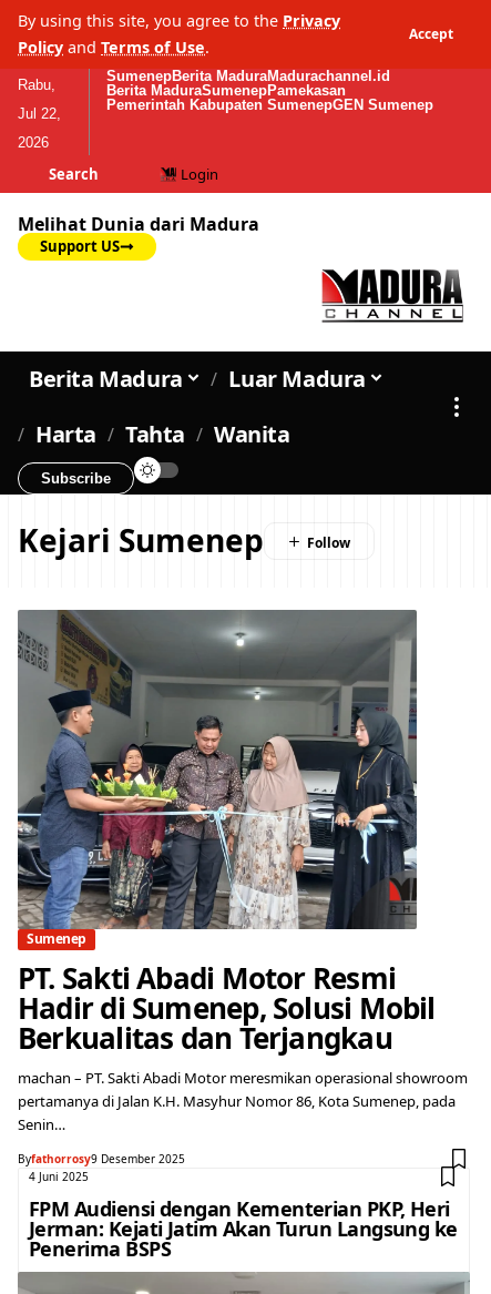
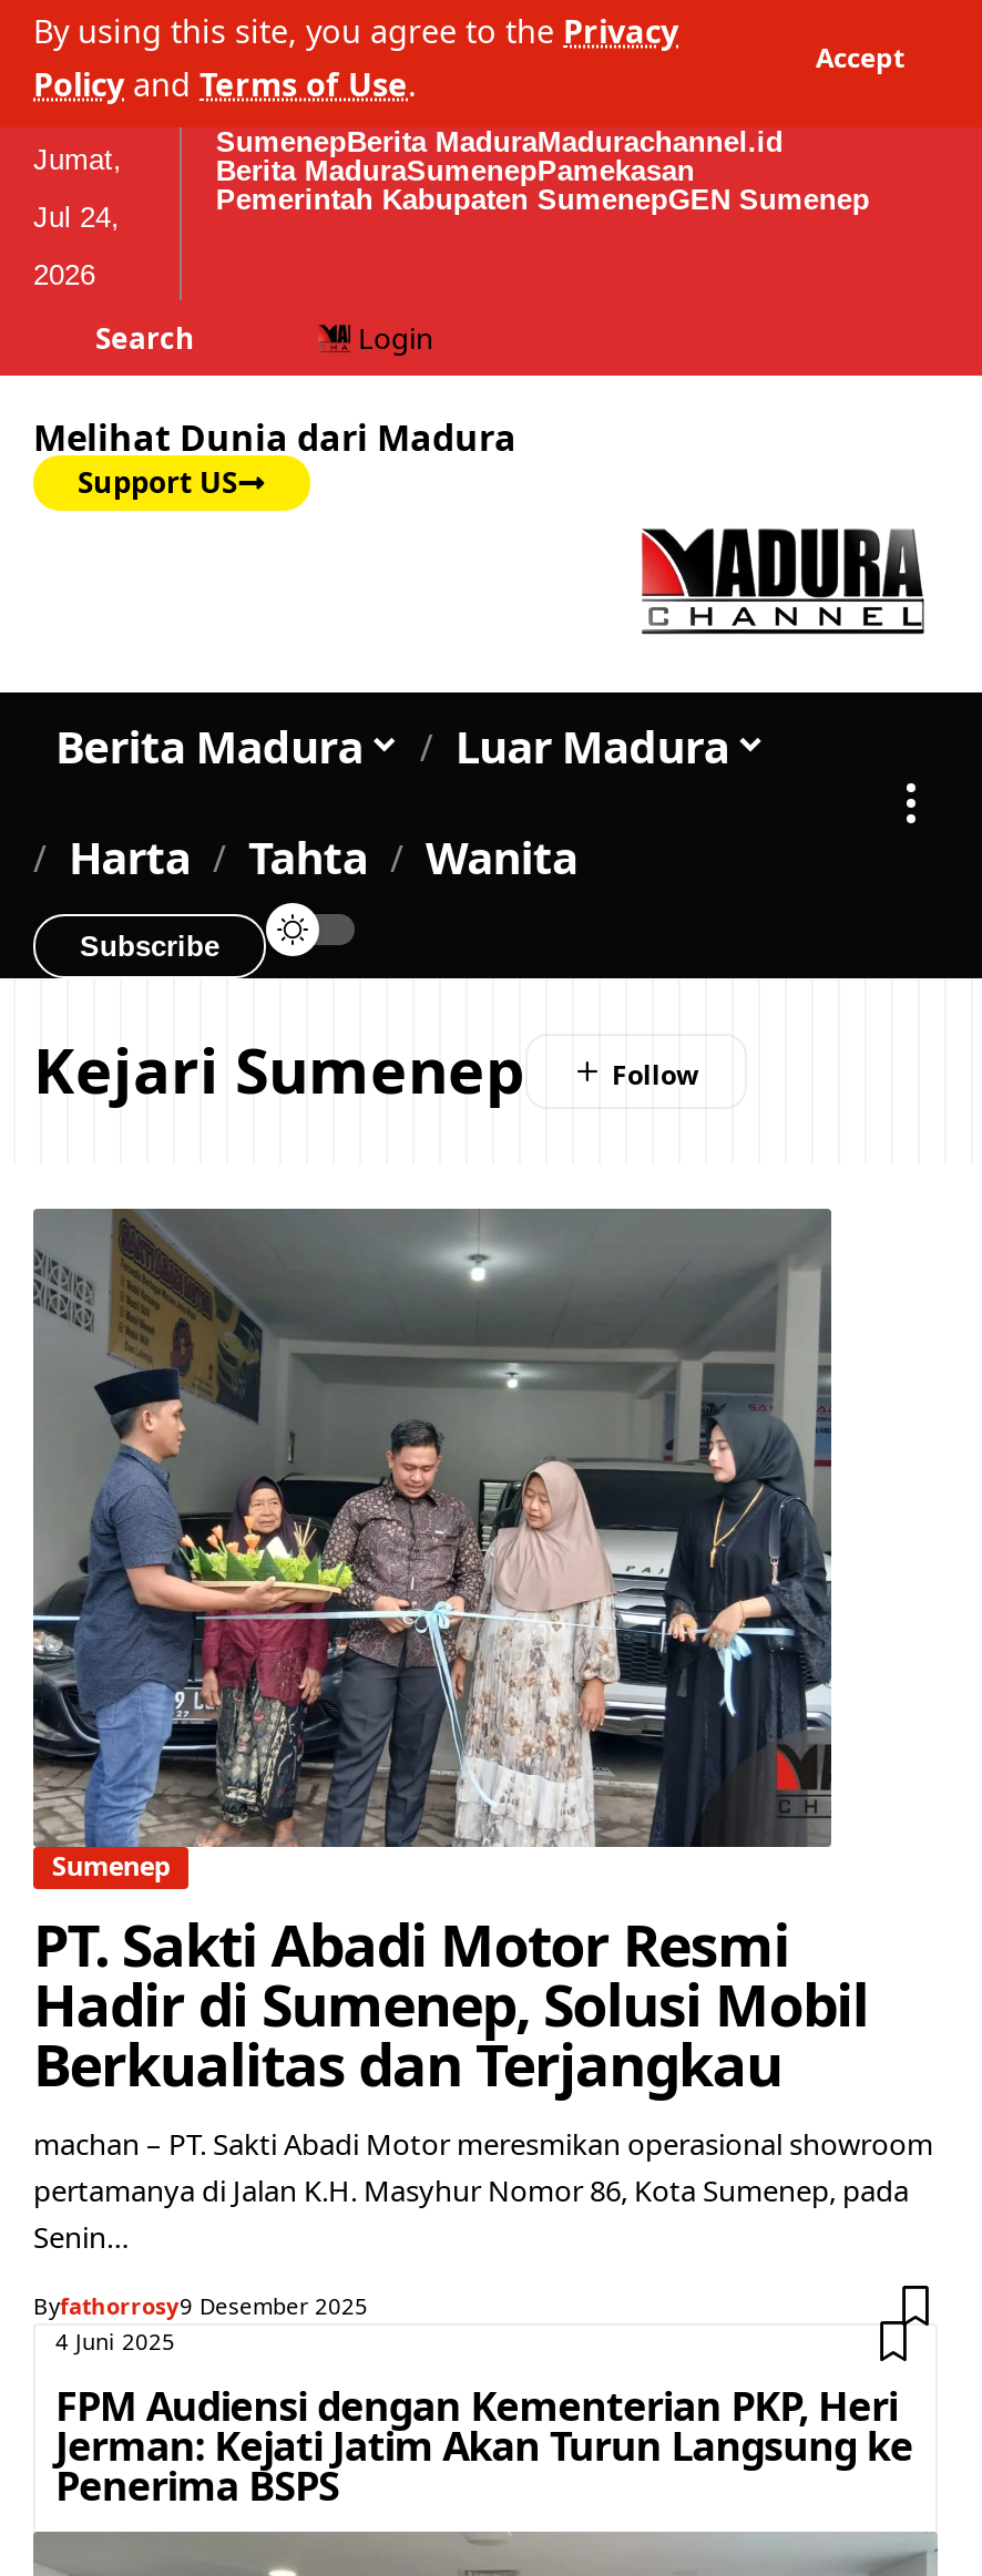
- Rabu,
+ Jumat,

- Jul 22,
+ Jul 24,
